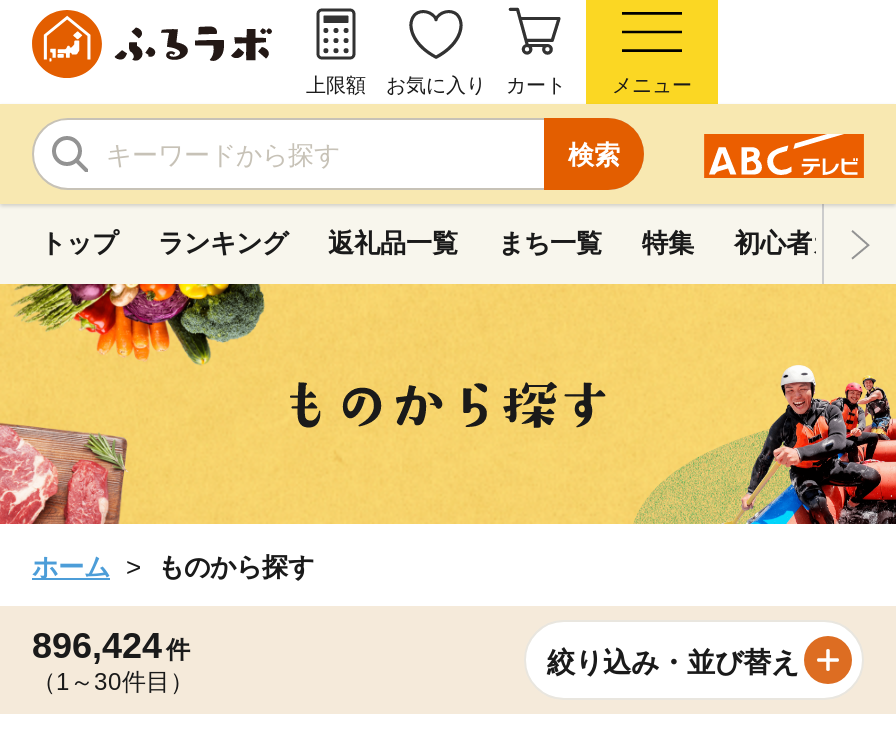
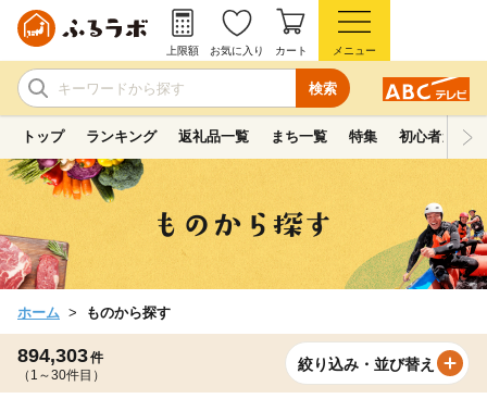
- 896,424 件
+ 894,303 件
